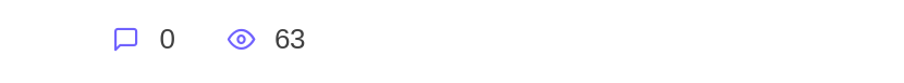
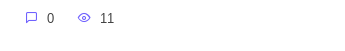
- 63
+ 11
